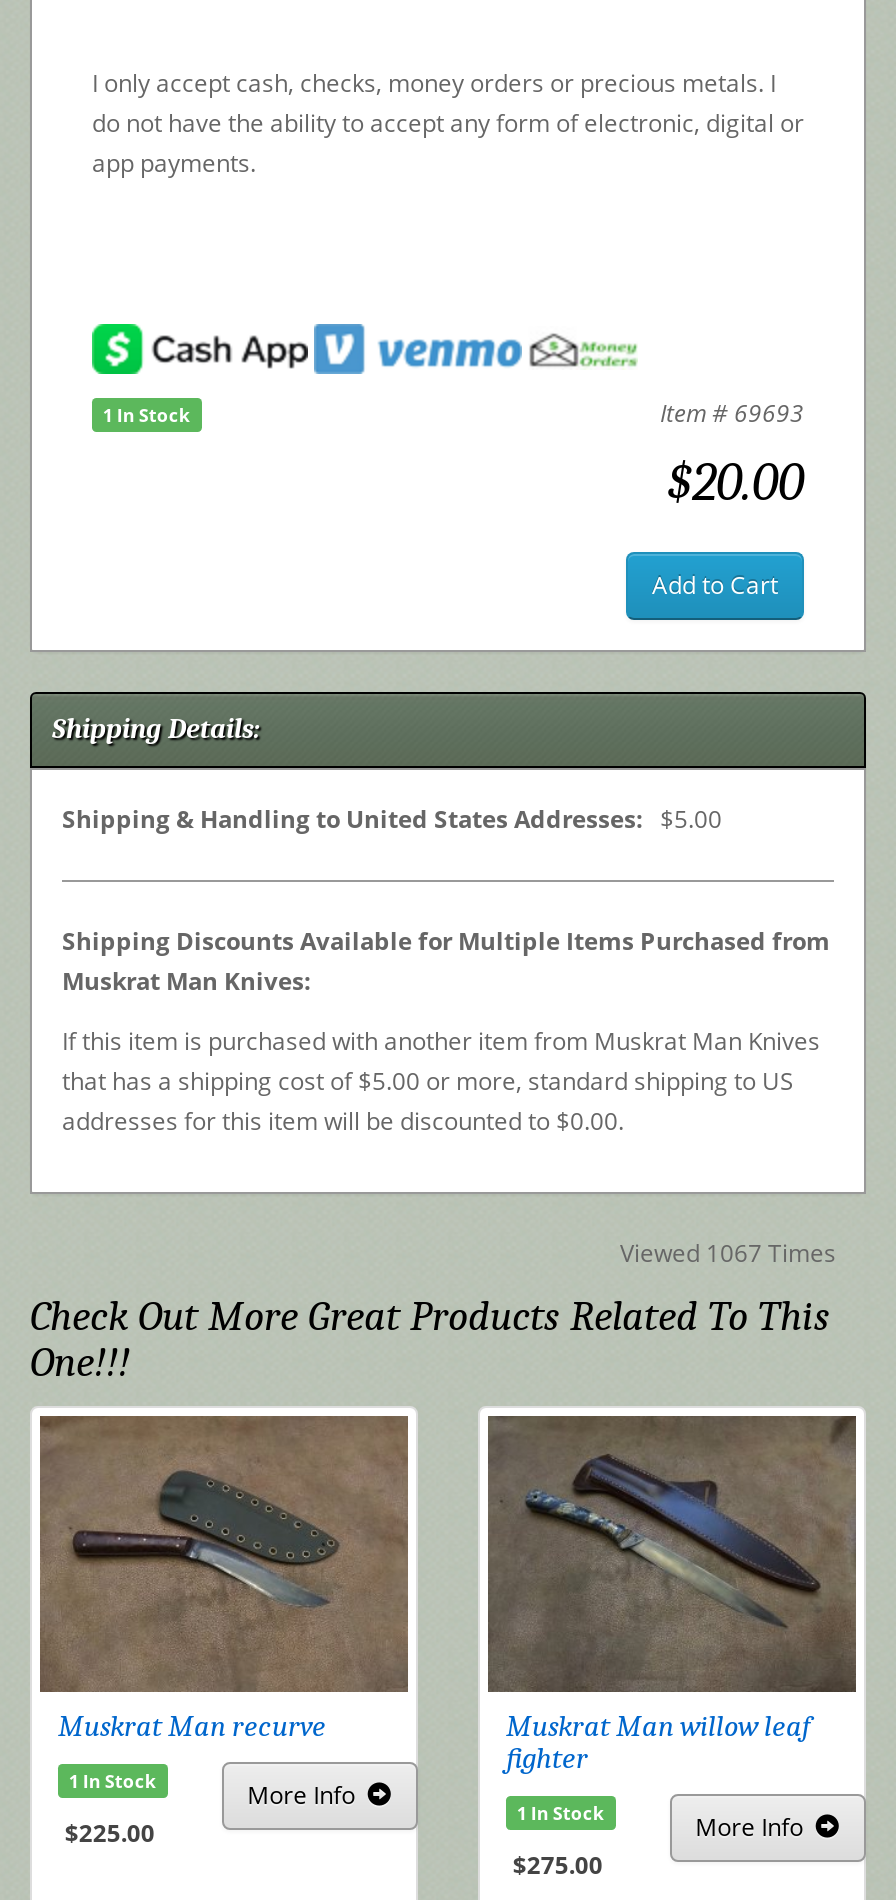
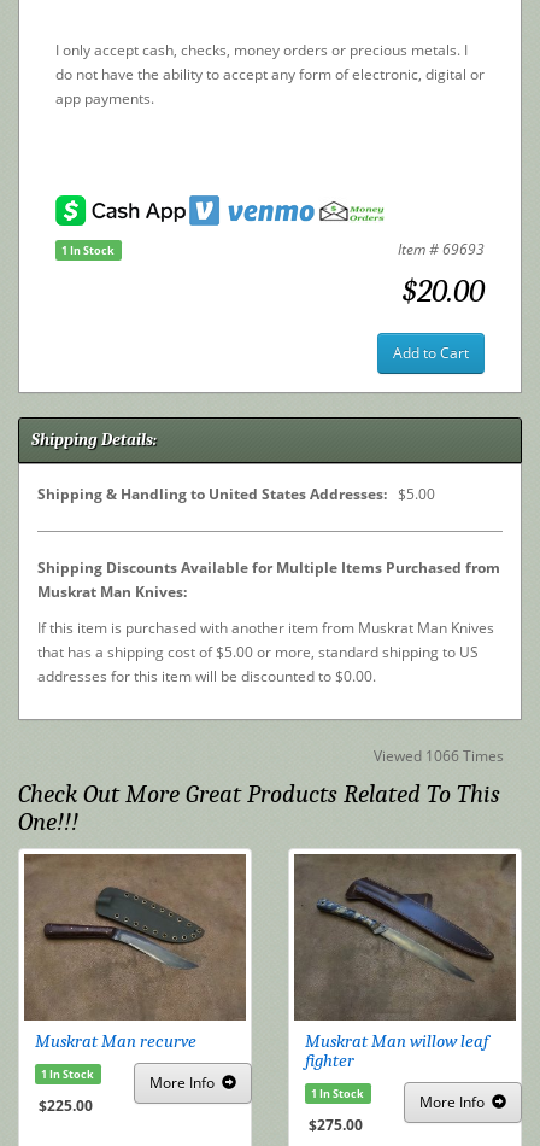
- Viewed 1067 Times
+ Viewed 1066 Times
